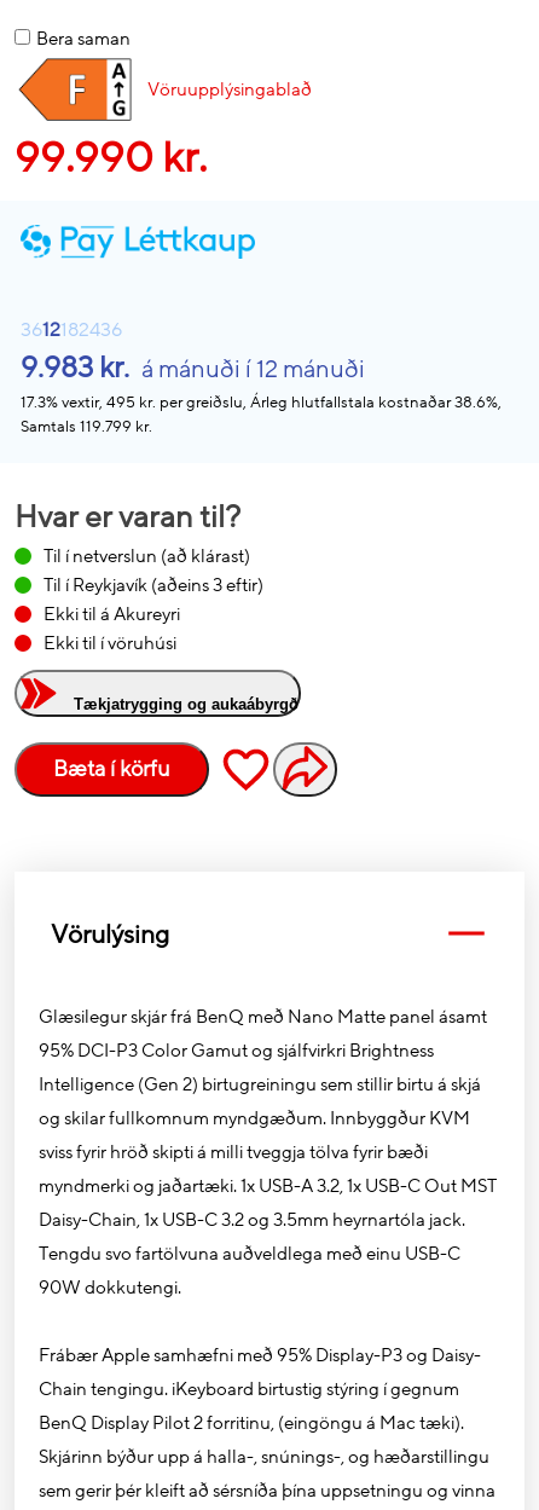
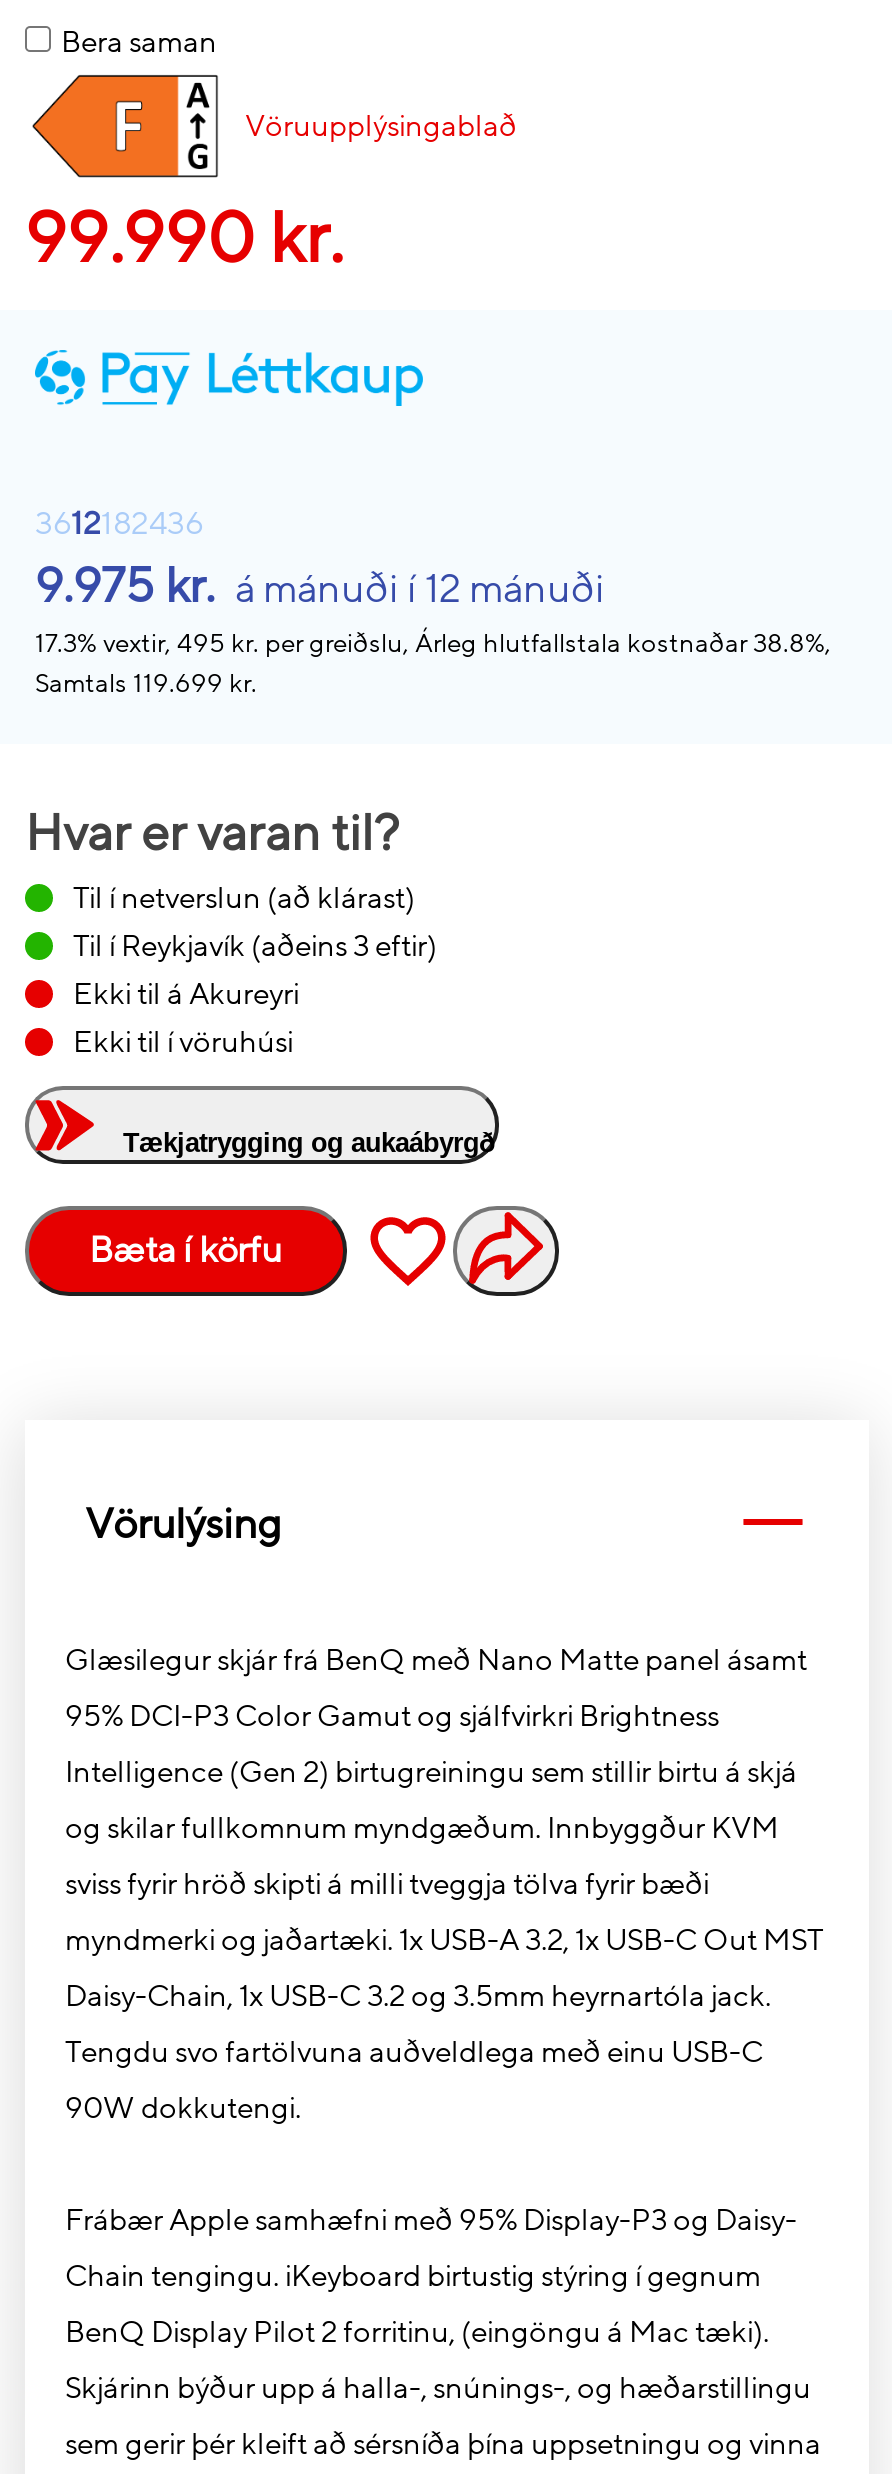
- 9.983 kr. á mánuði í 12 mánuði
+ 9.975 kr. á mánuði í 12 mánuði

- 17.3% vextir, 495 kr. per greiðslu, Árleg hlutfallstala kostnaðar 38.6%,
+ 17.3% vextir, 495 kr. per greiðslu, Árleg hlutfallstala kostnaðar 38.8%,

- Samtals 119.799 kr.
+ Samtals 119.699 kr.
